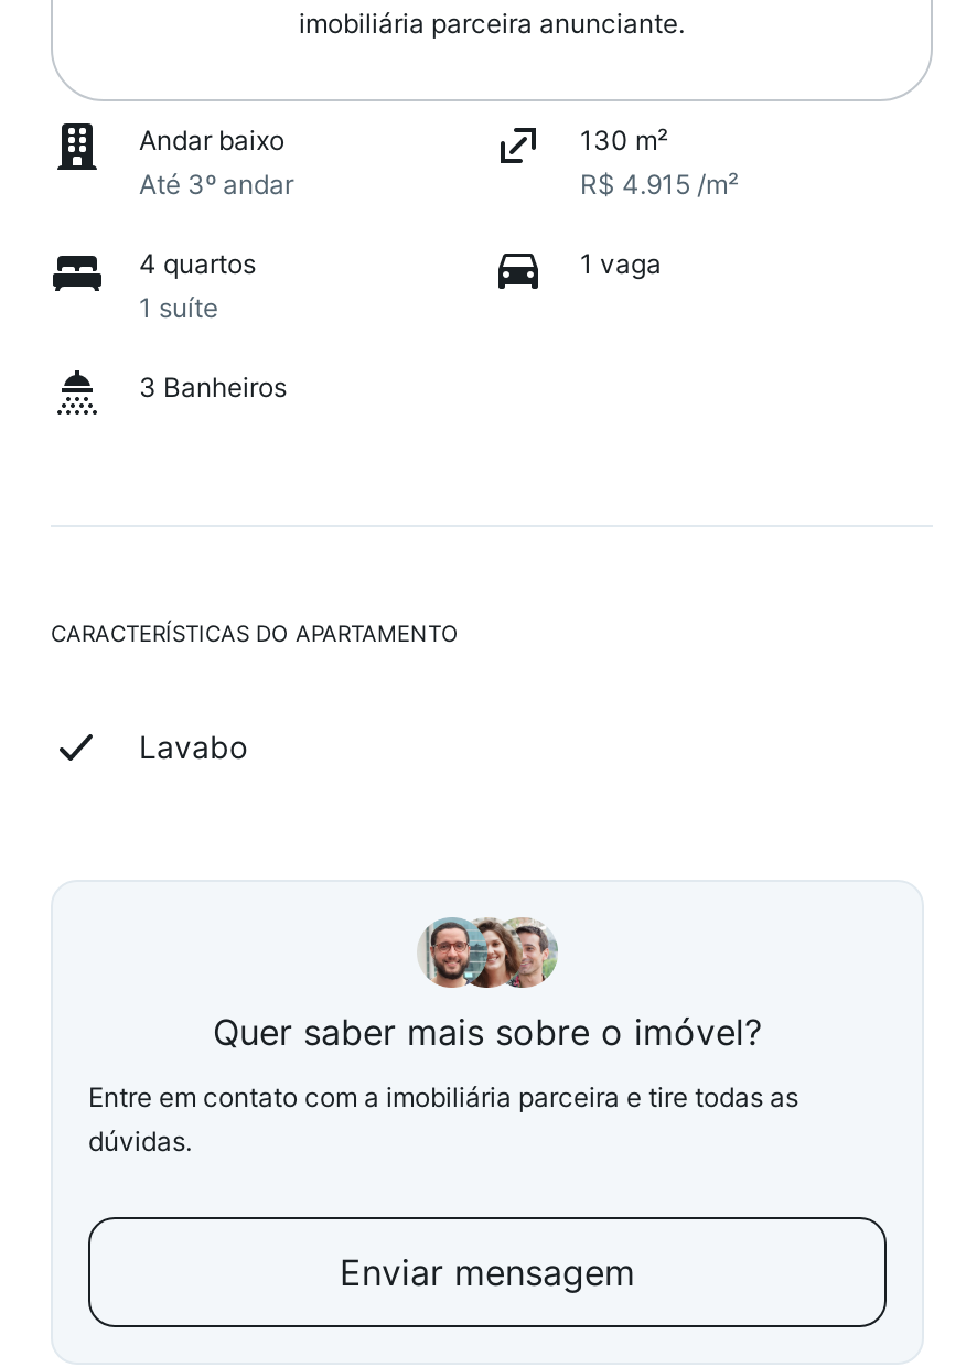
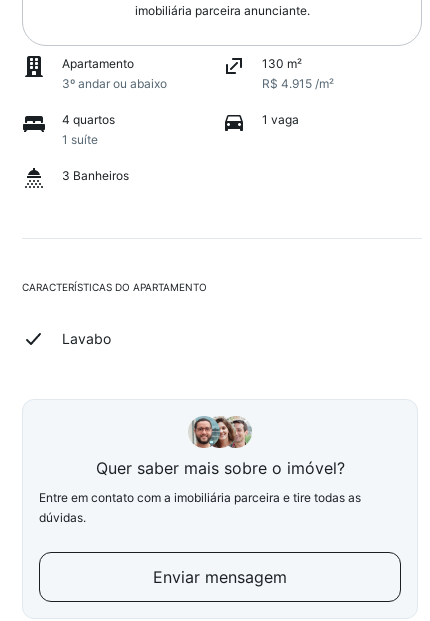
- Andar baixo
- Até 3º andar
+ Apartamento
+ 3º andar ou abaixo
